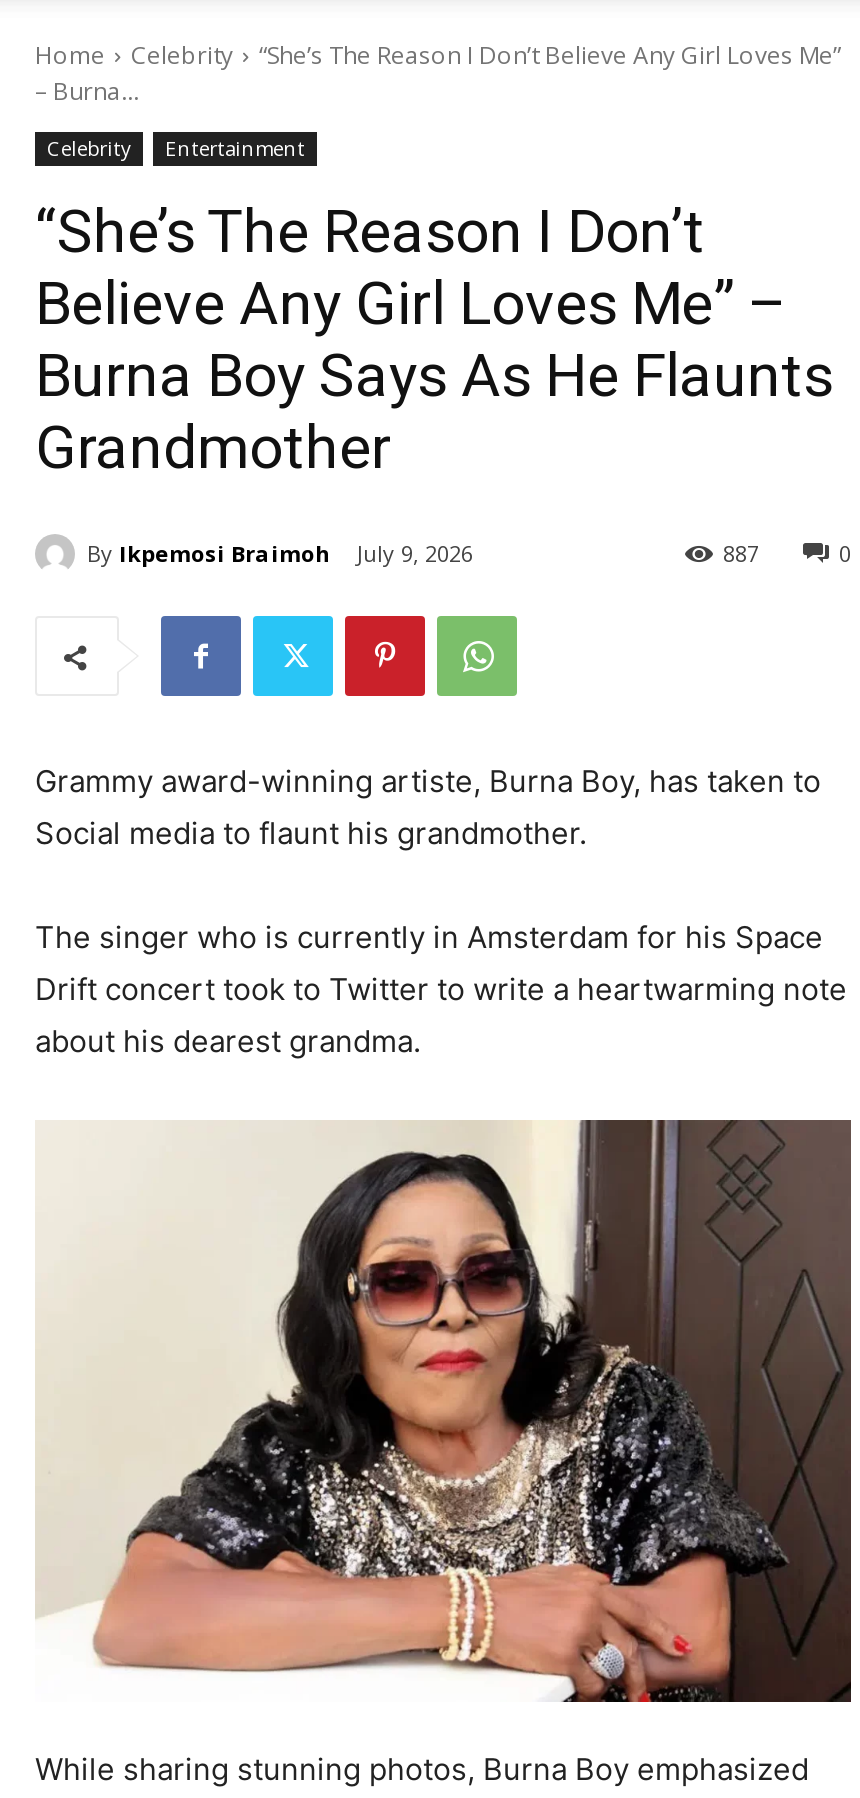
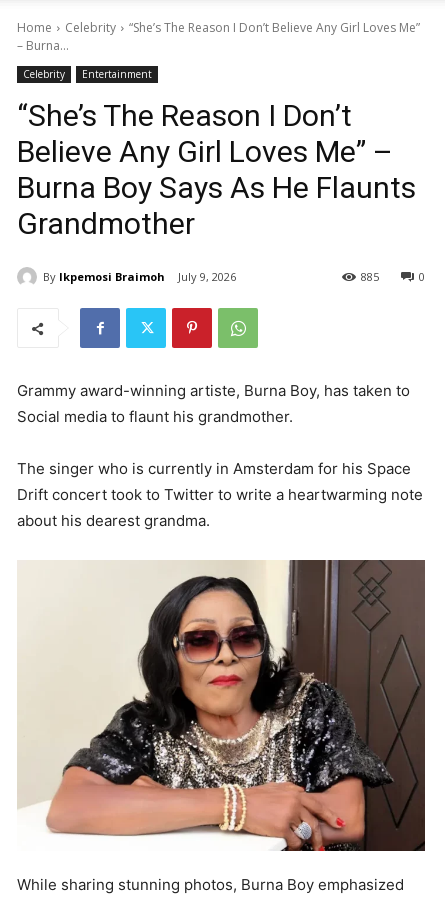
- 887
+ 885
